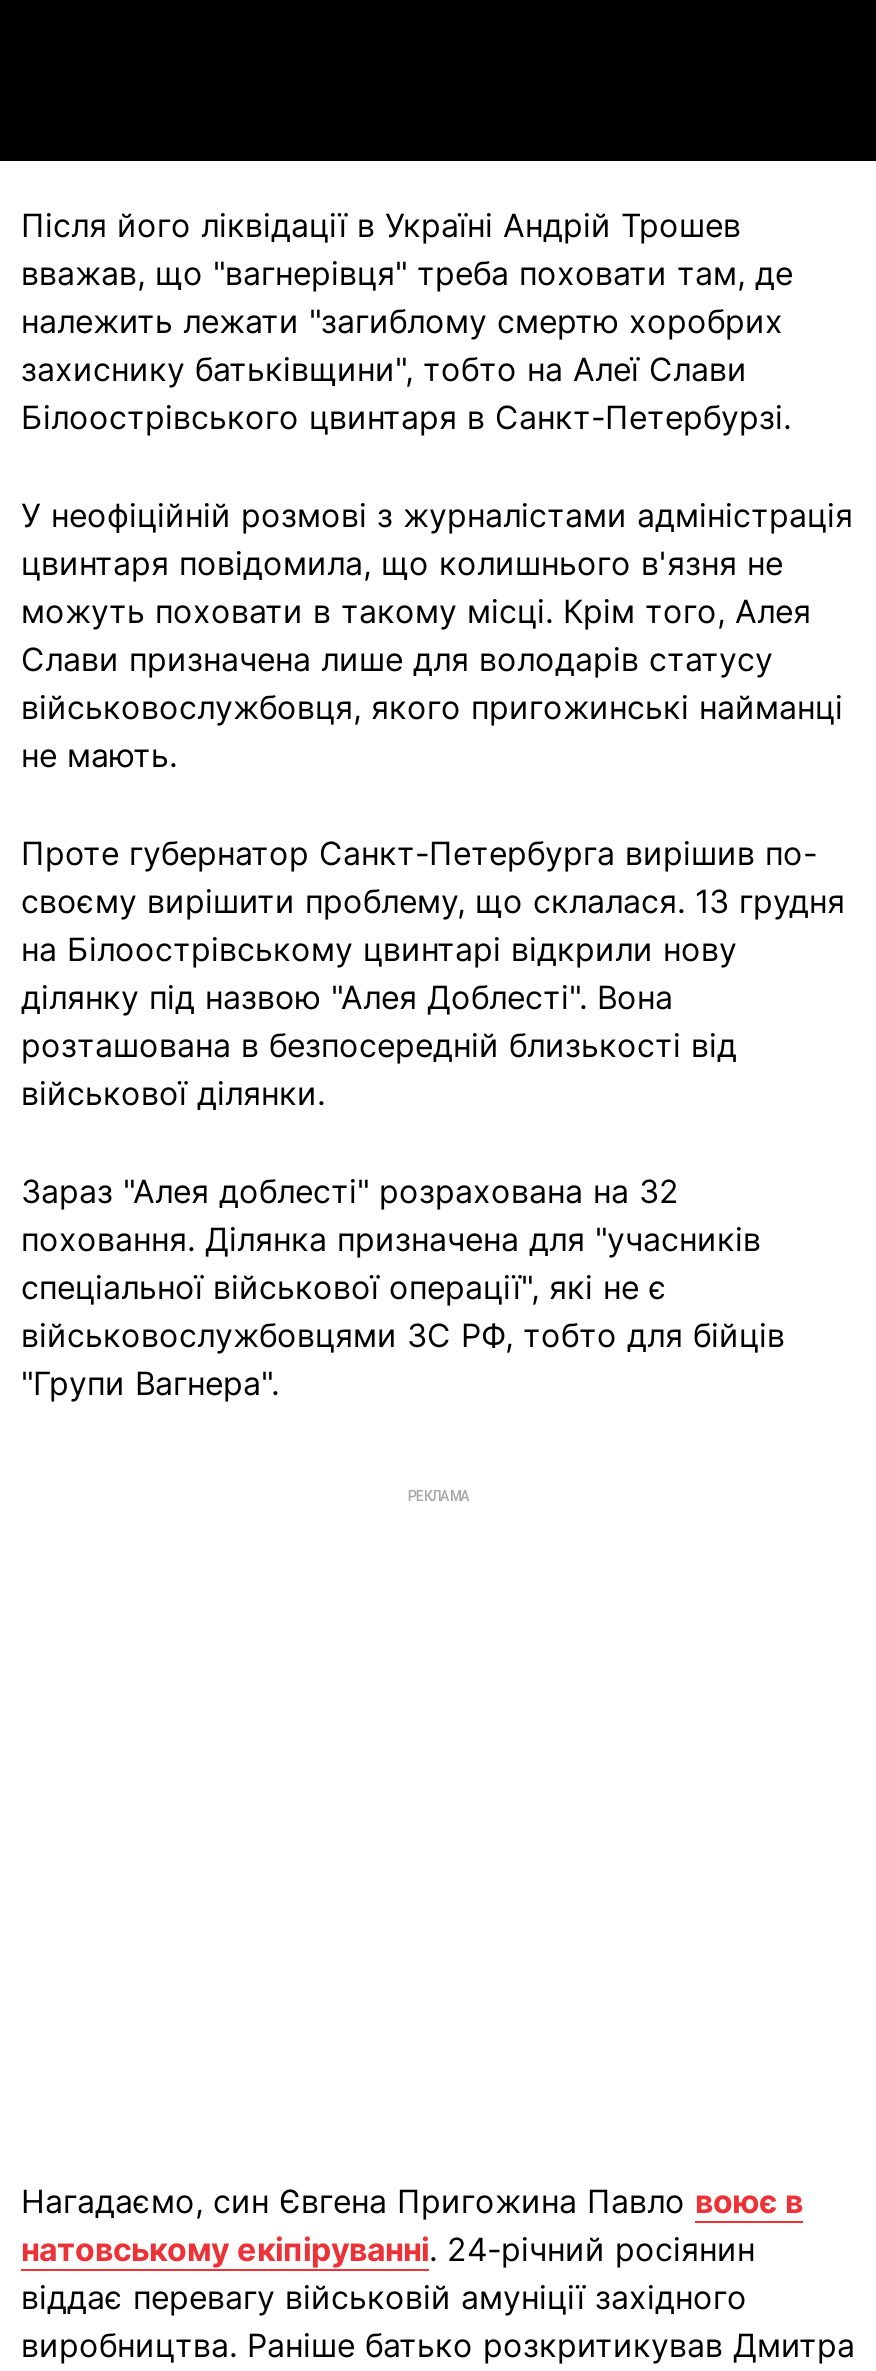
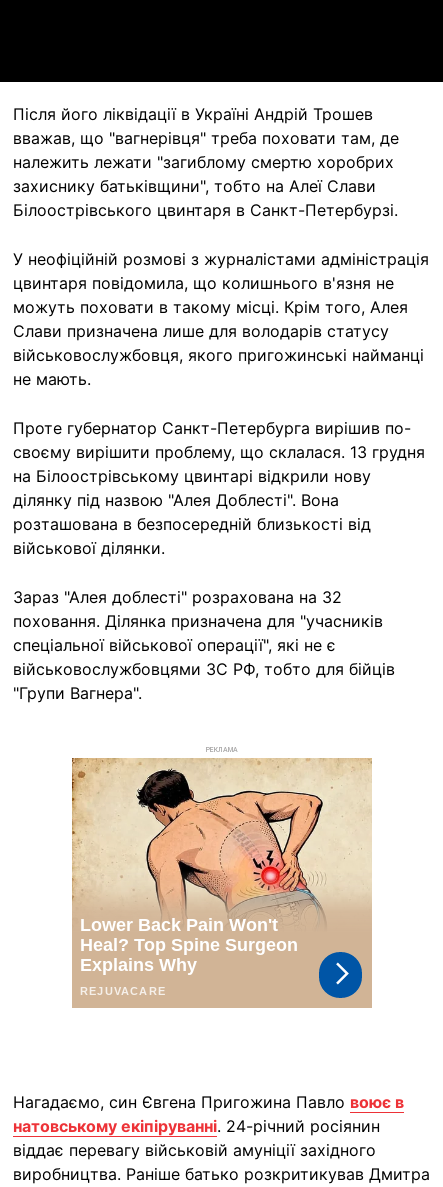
+ [image]
